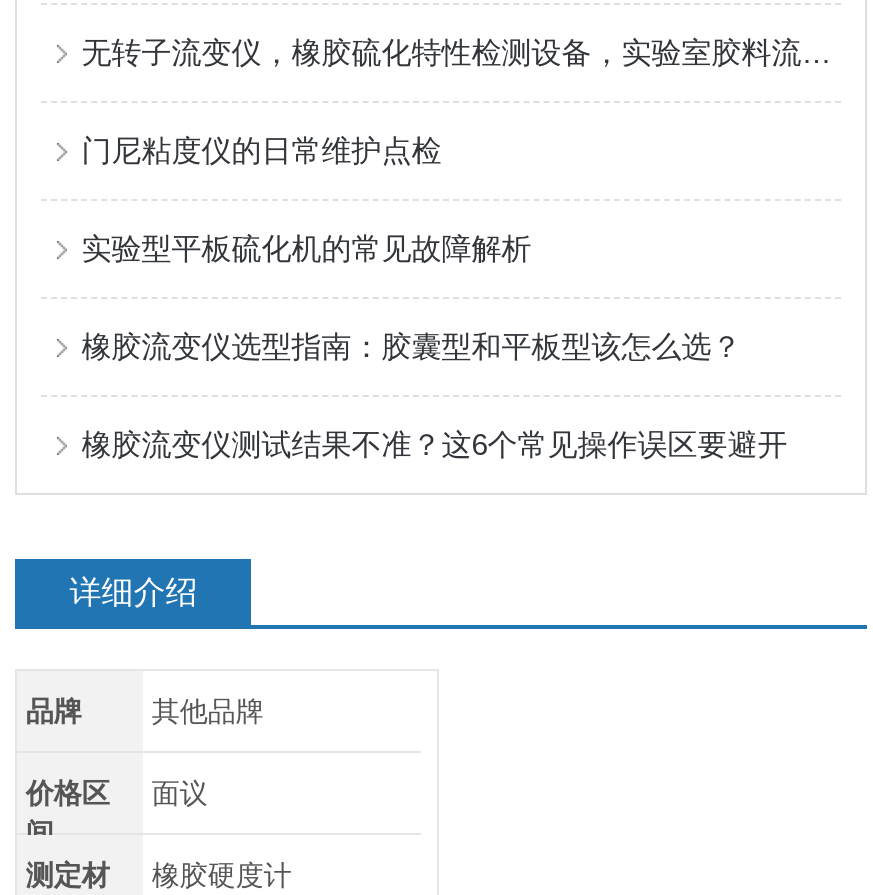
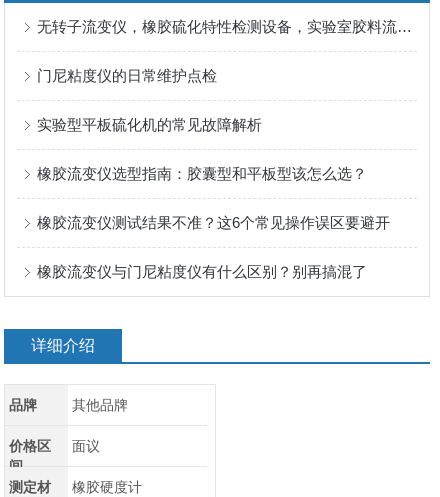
+ 橡胶流变仪与门尼粘度仪有什么区别？别再搞混了
